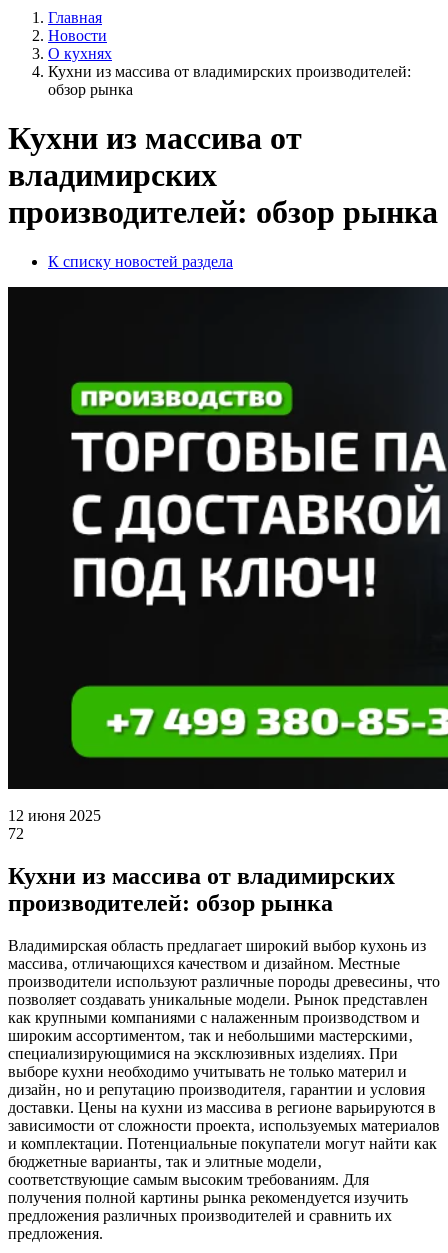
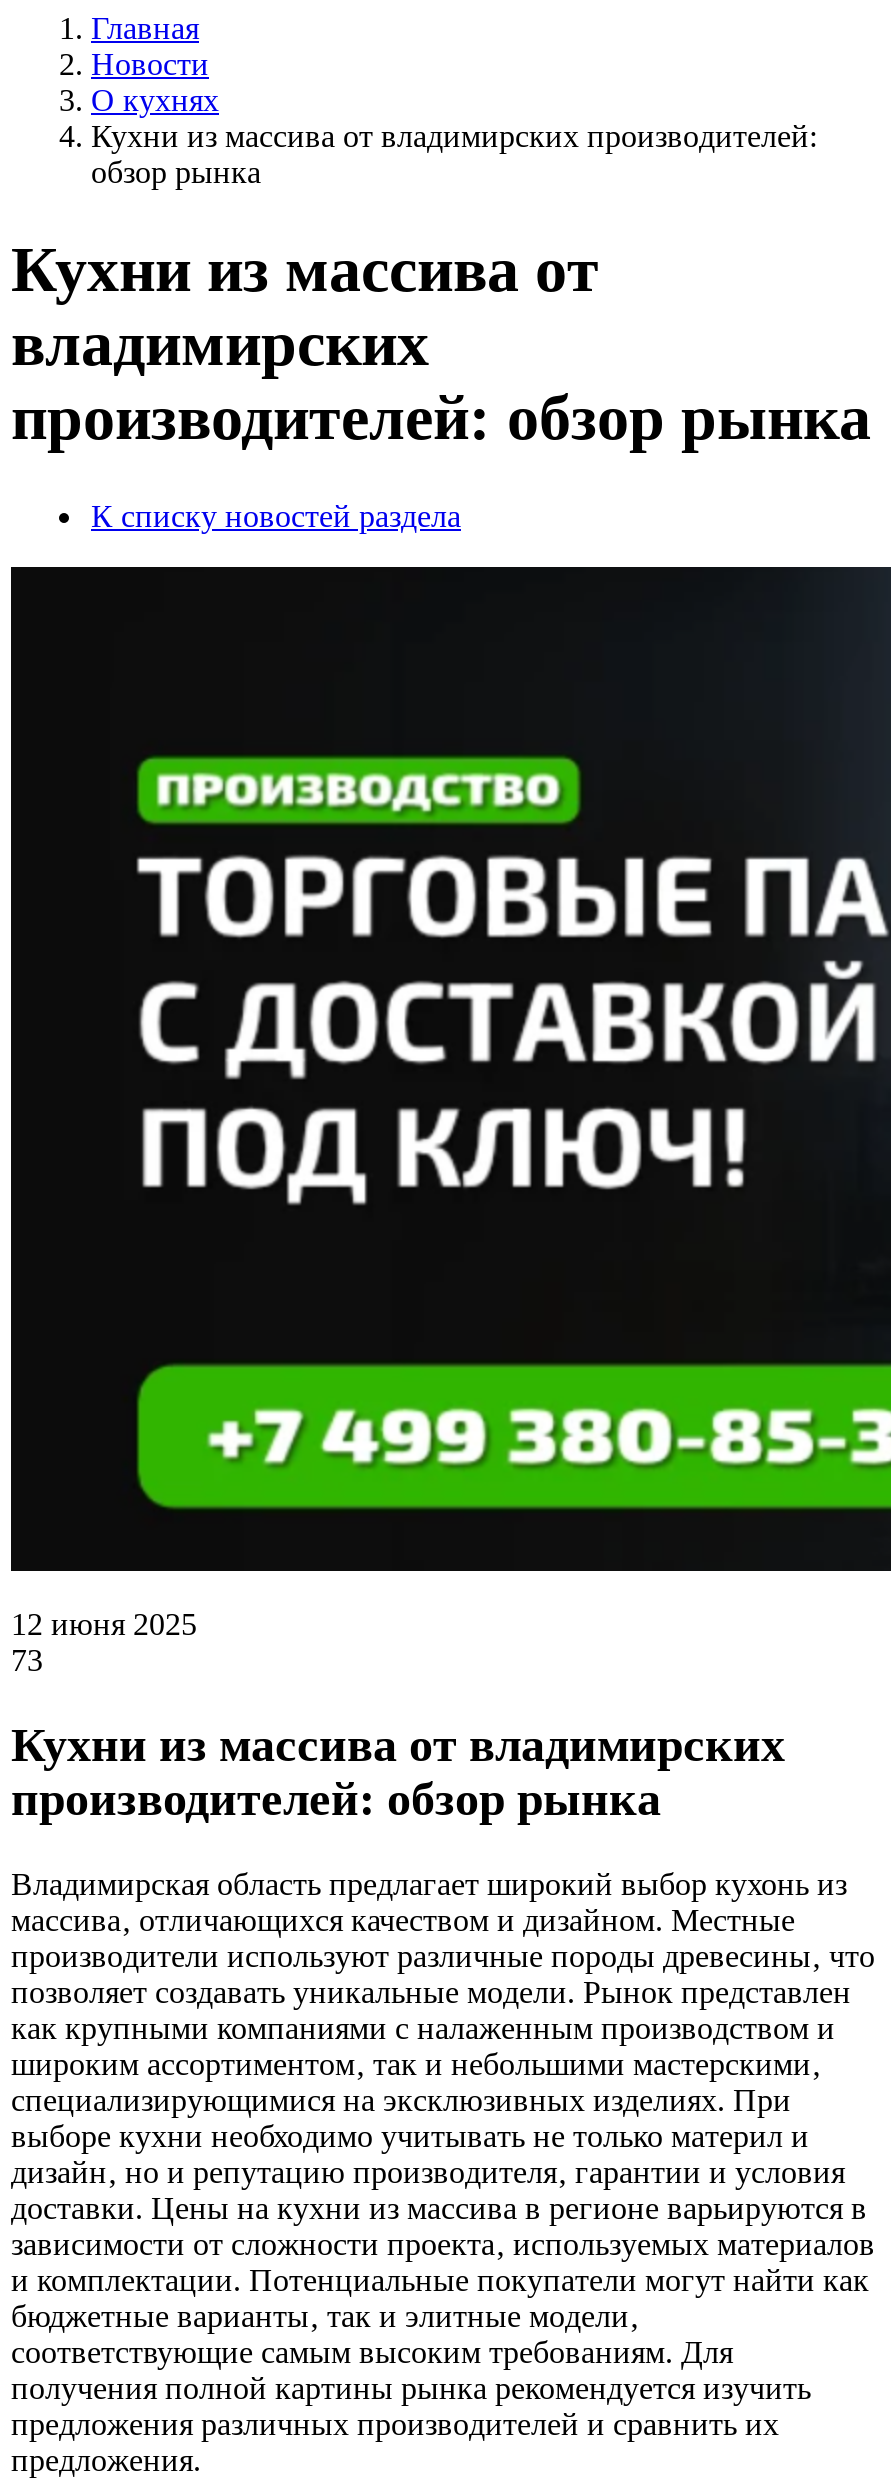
- 72
+ 73
